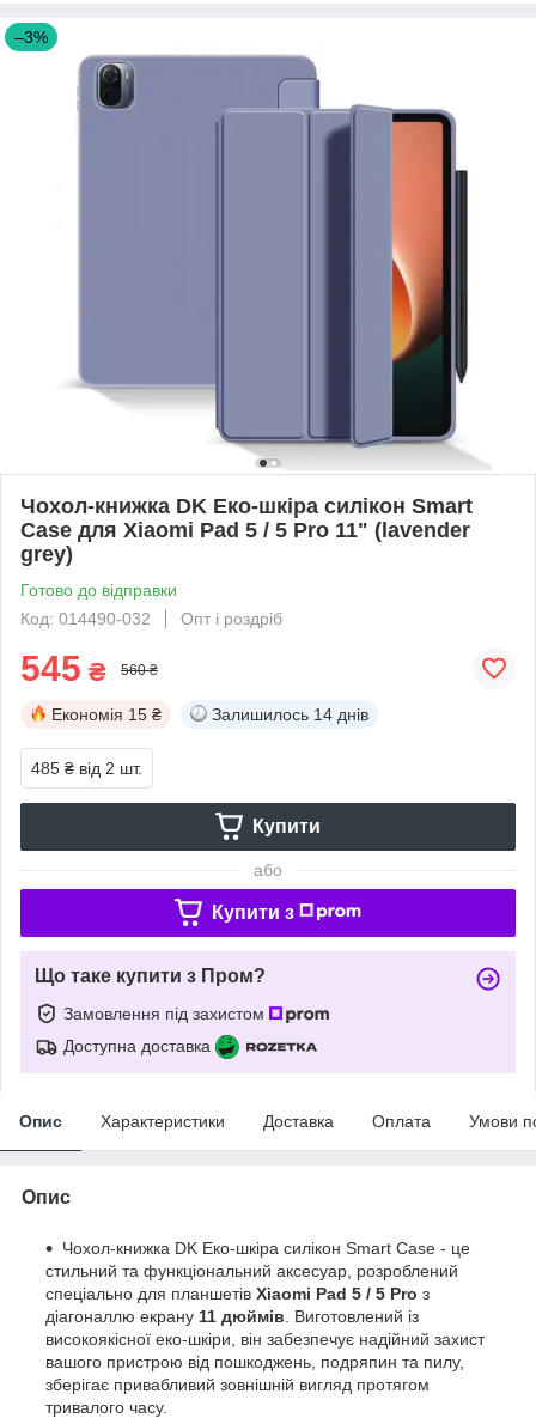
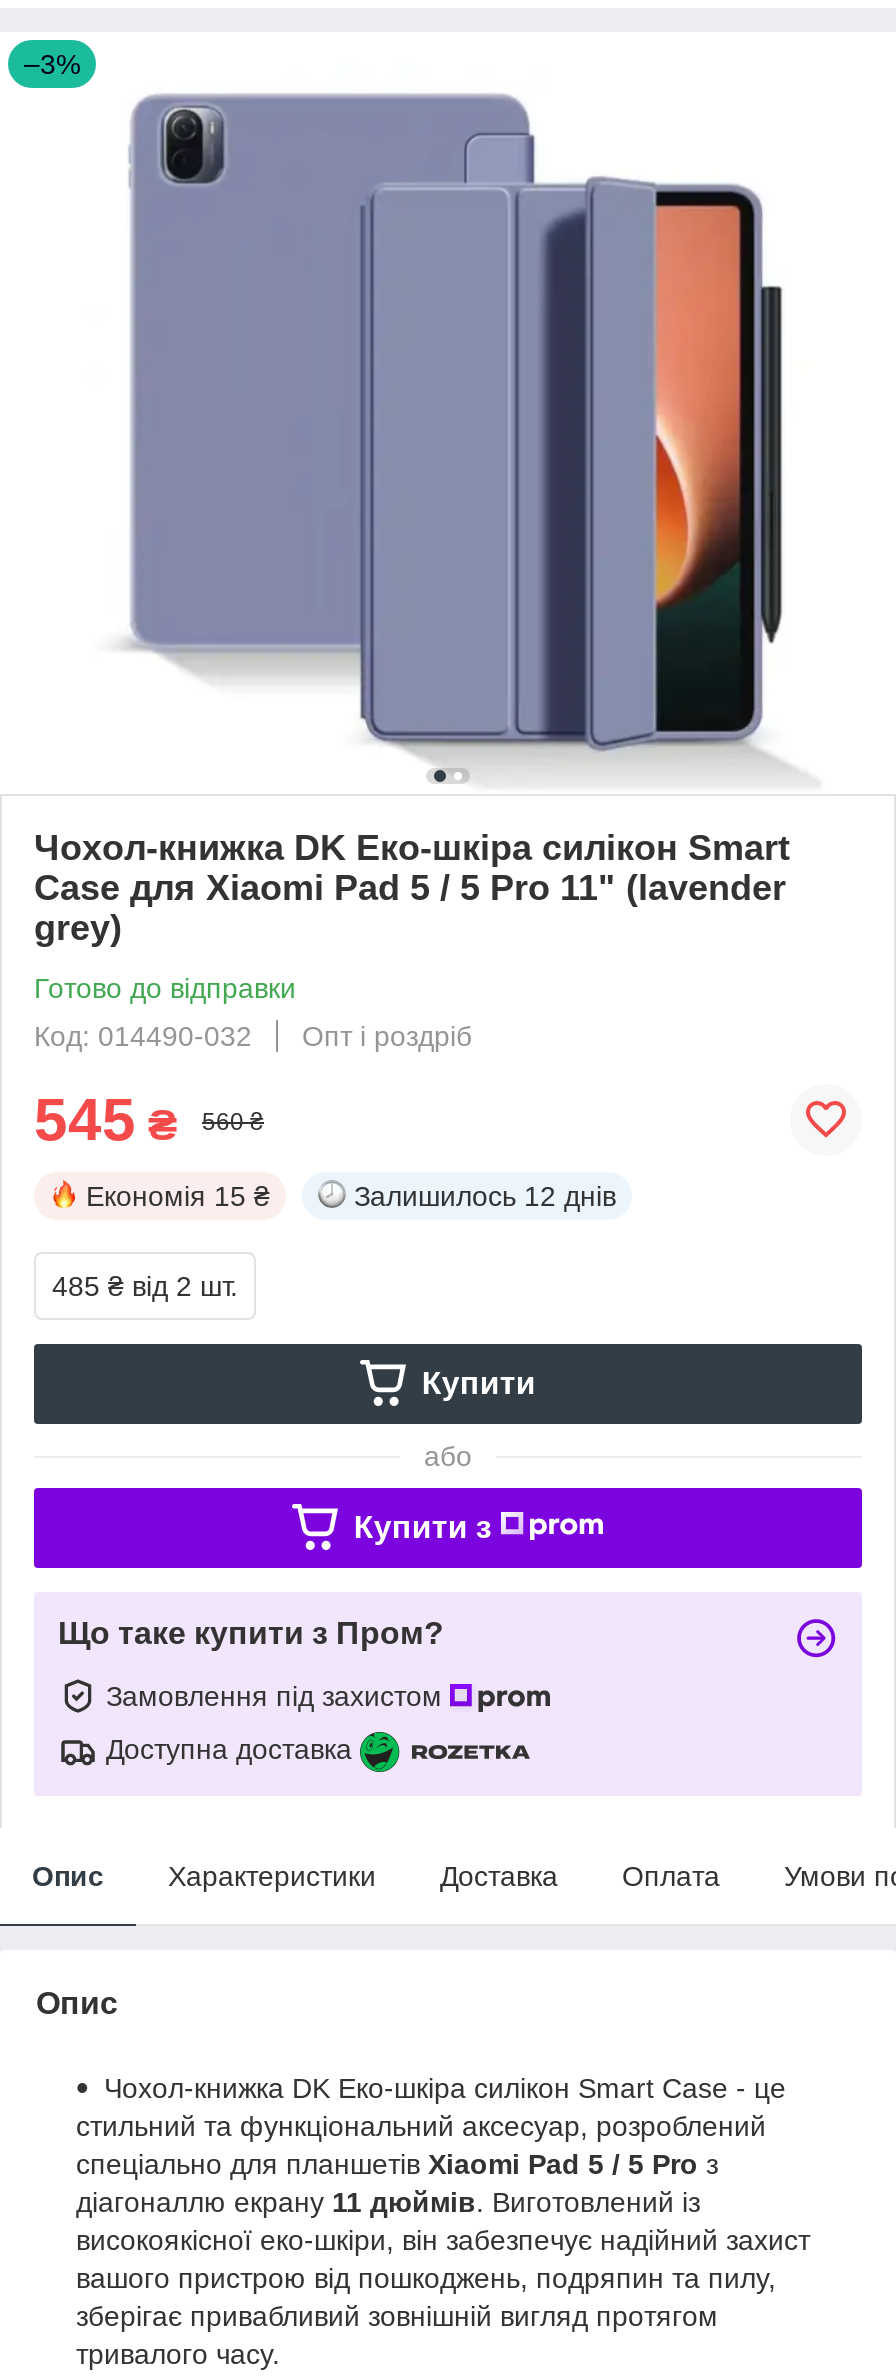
- Залишилось 14 днів
+ Залишилось 12 днів
